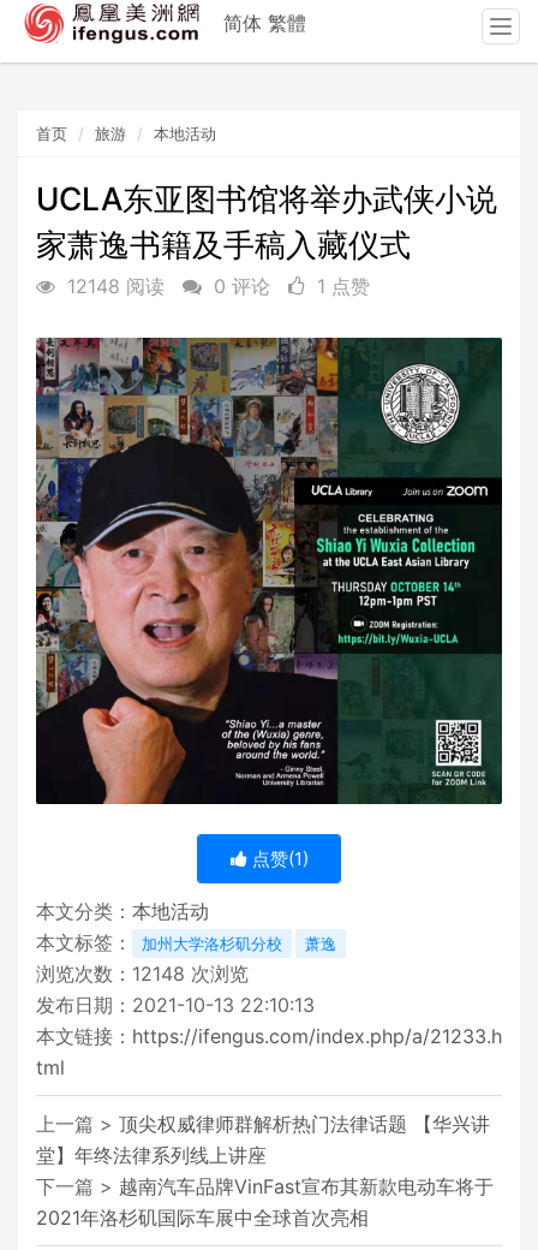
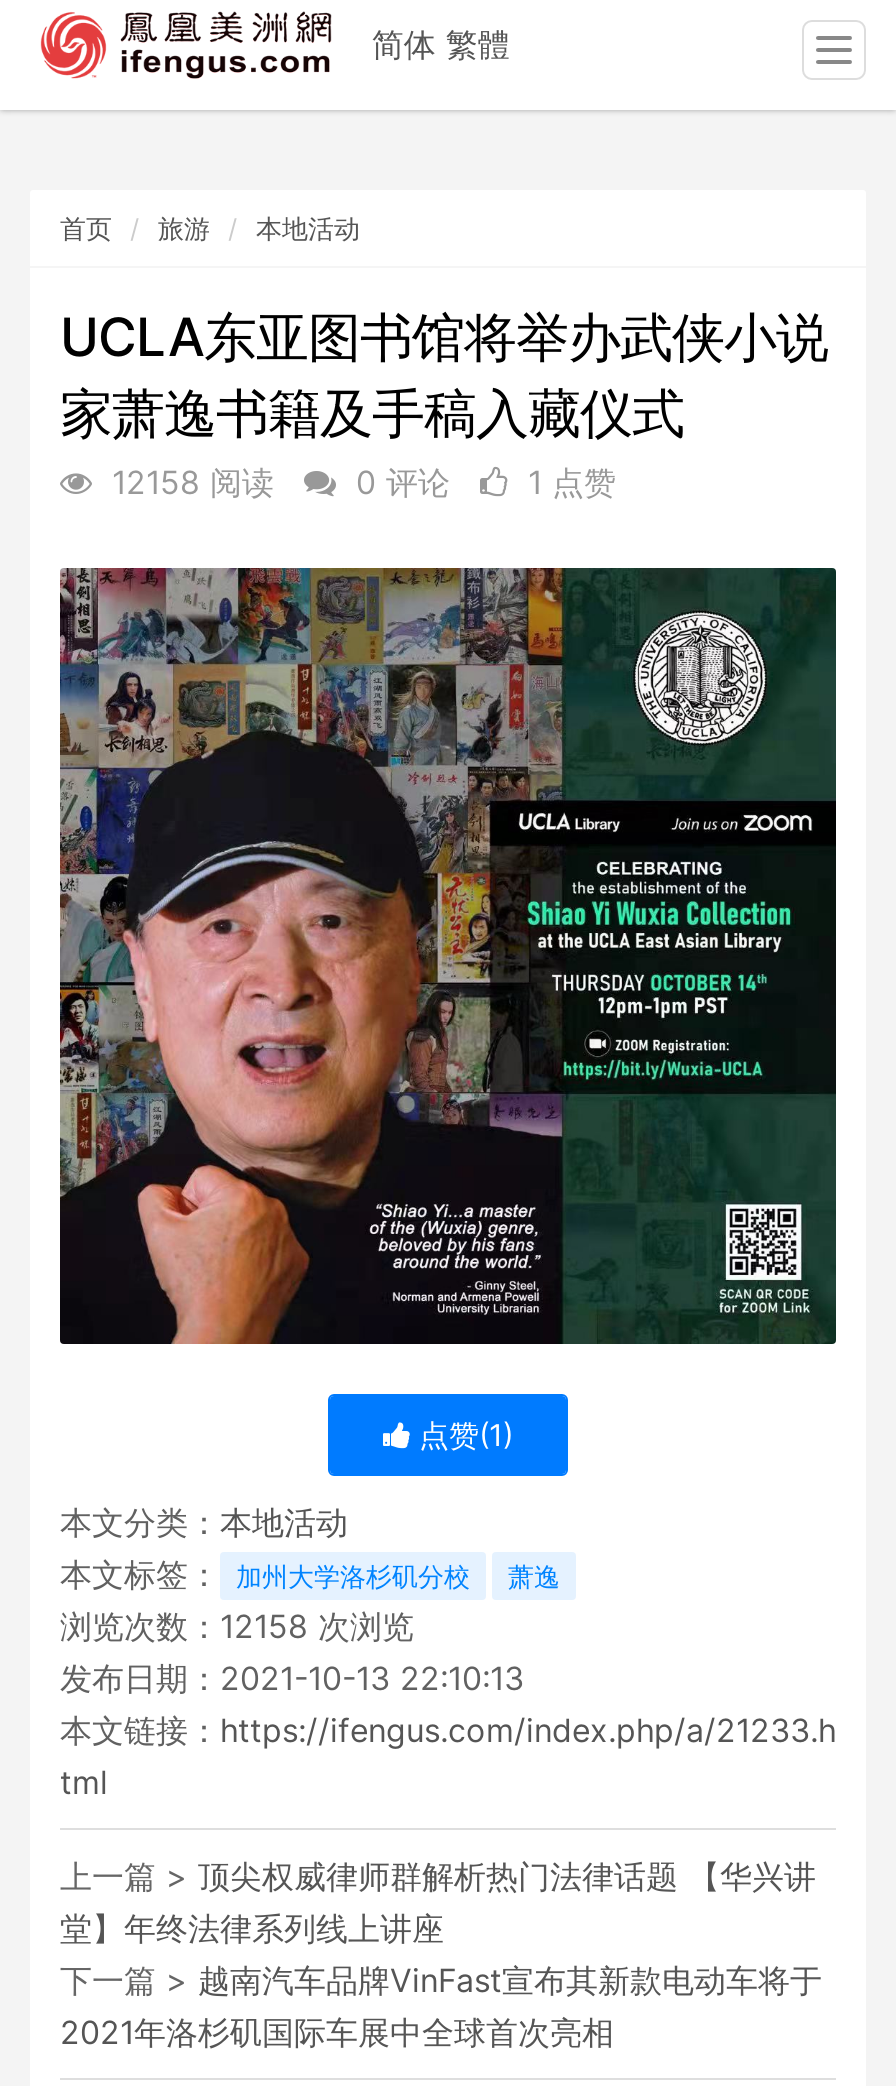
- 12148 阅读 0 评论 1 点赞
+ 12158 阅读 0 评论 1 点赞

- 浏览次数：12148次浏览
+ 浏览次数：12158次浏览
